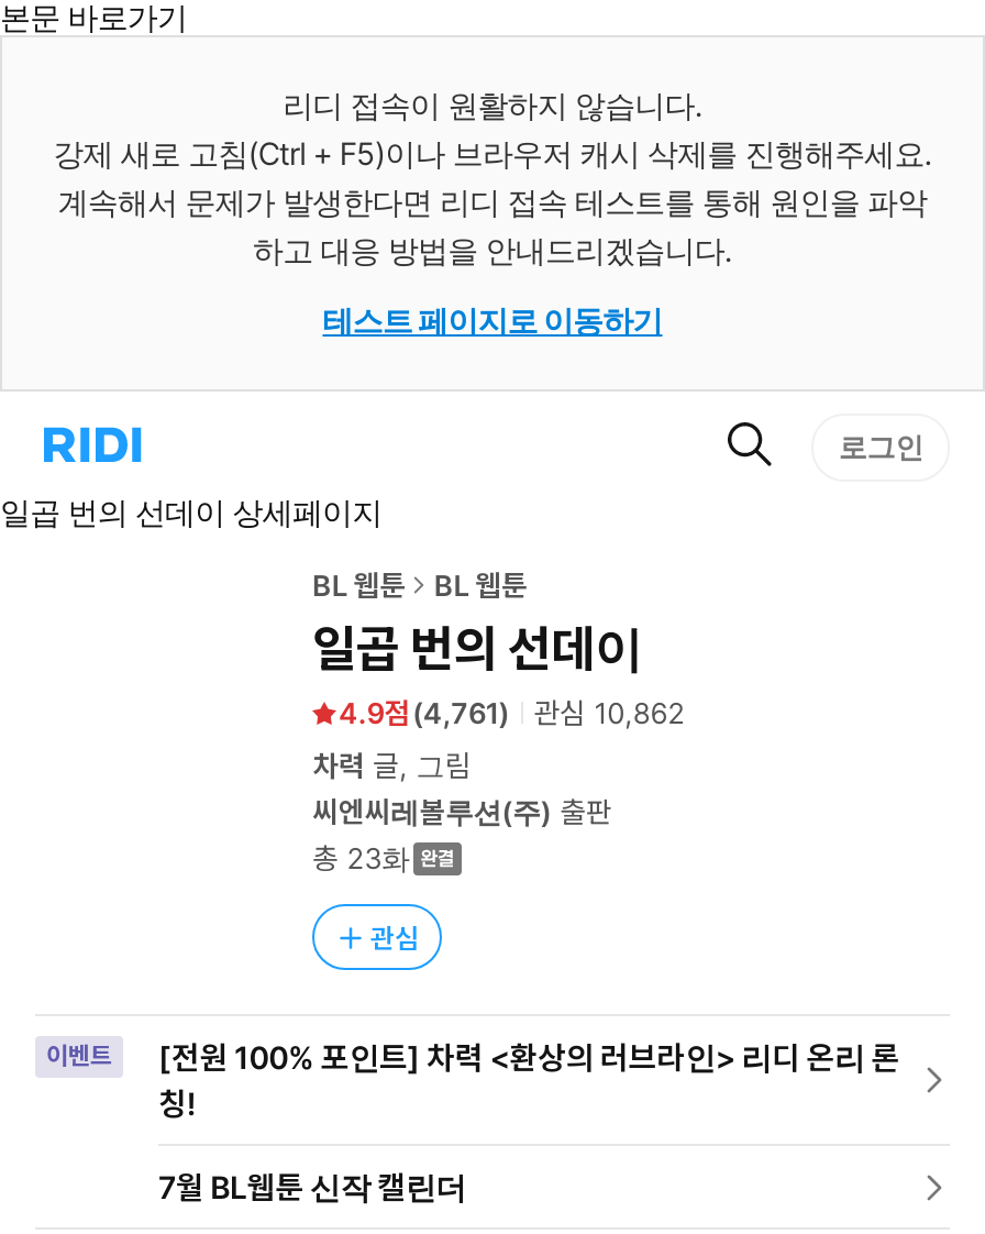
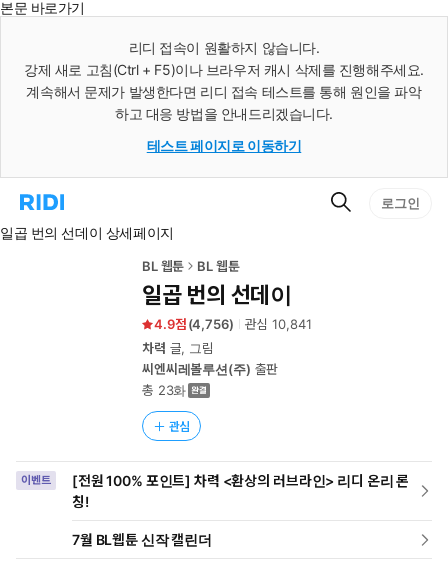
- (4,761)
+ (4,756)

- 관심 10,862
+ 관심 10,841
